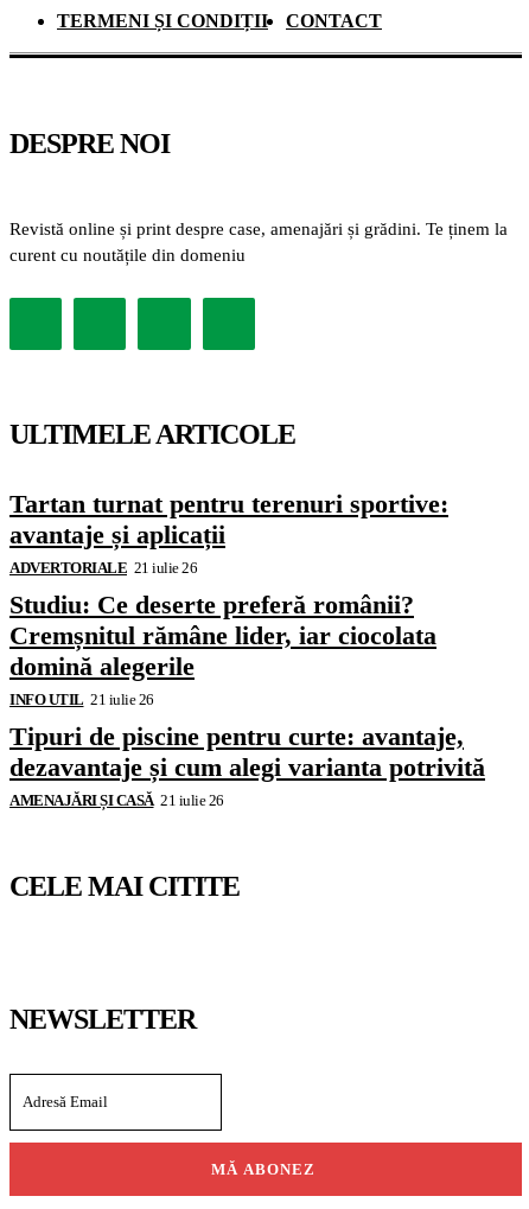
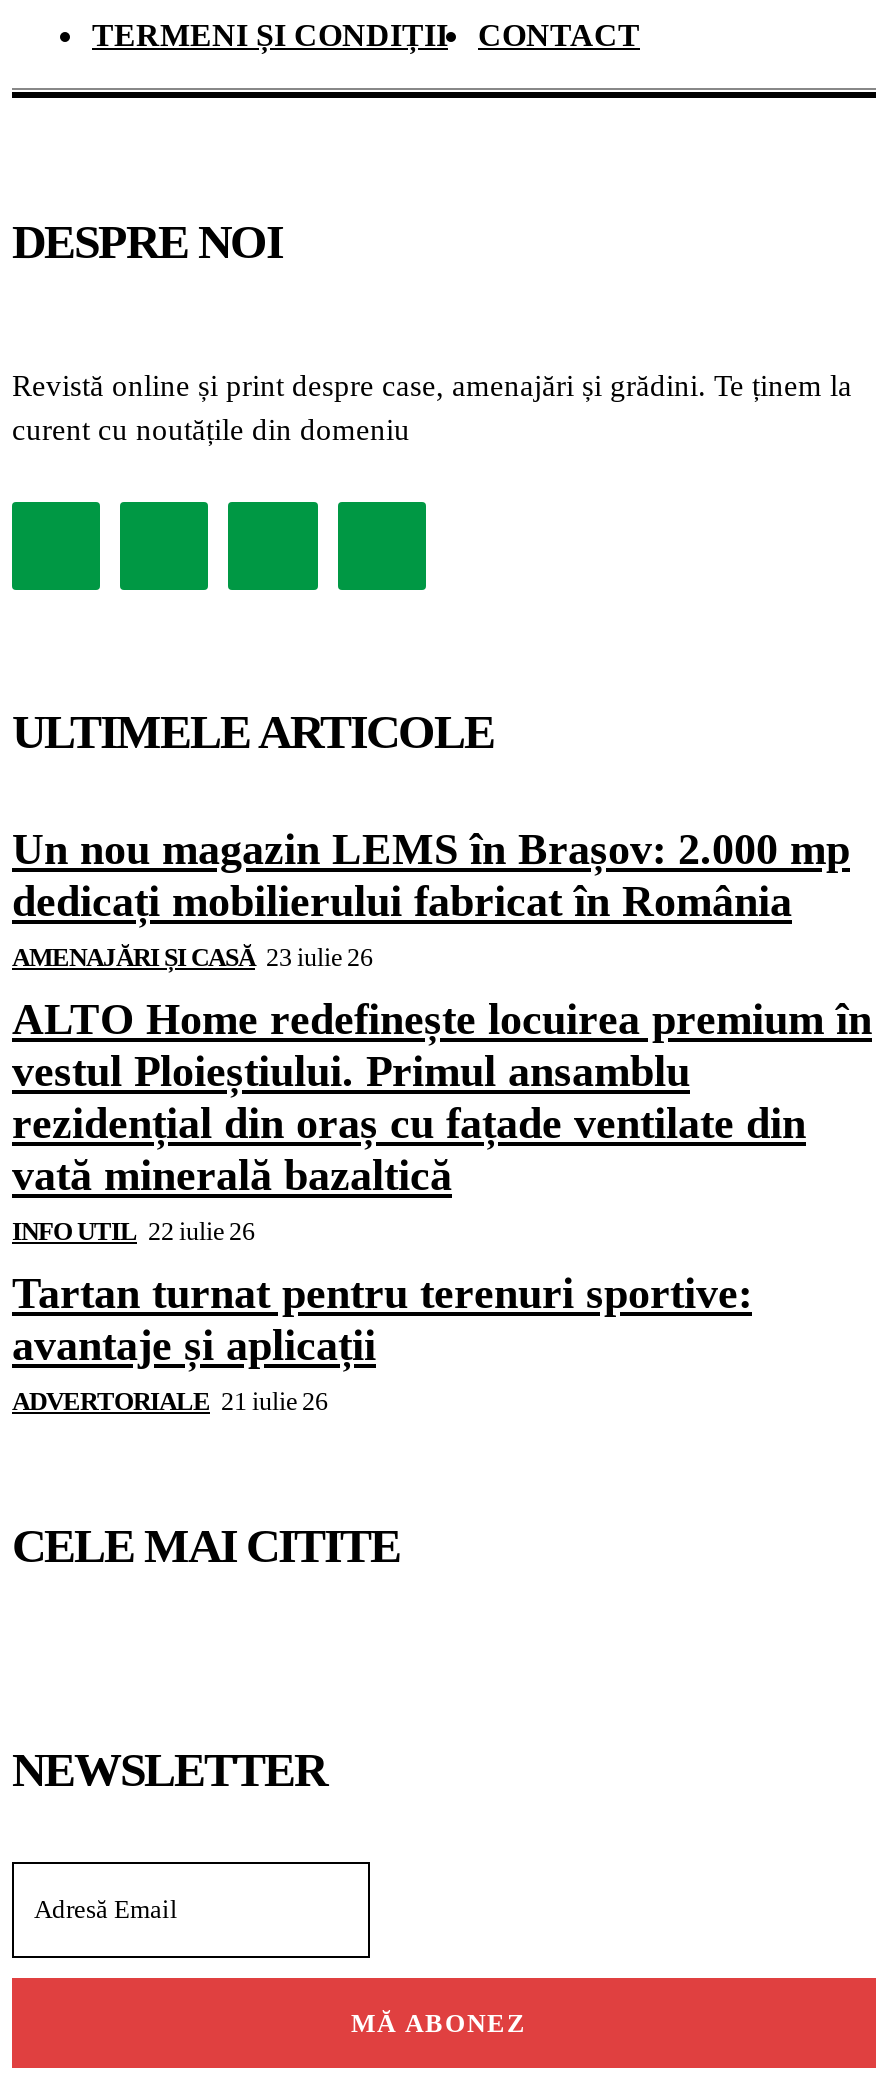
+ Un nou magazin LEMS în Brașov: 2.000 mp
+ dedicați mobilierului fabricat în România
+ AMENAJĂRI ȘI CASĂ 23 iulie 26
+ ALTO Home redefinește locuirea premium în
+ vestul Ploieștiului. Primul ansamblu
+ rezidențial din oraș cu fațade ventilate din
+ vată minerală bazaltică
+ INFO UTIL 22 iulie 26

moved down: Tartan turnat pentru terenuri sportive: | avantaje și aplicații | ADVERTORIALE 21 iulie 26

- Studiu: Ce deserte preferă românii?
- Cremșnitul rămâne lider, iar ciocolata
- domină alegerile
- INFO UTIL 21 iulie 26
- Tipuri de piscine pentru curte: avantaje,
- dezavantaje și cum alegi varianta potrivită
- AMENAJĂRI ȘI CASĂ 21 iulie 26
